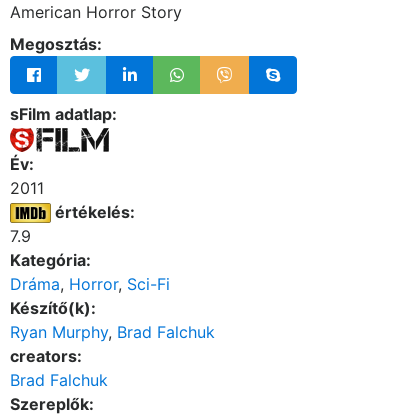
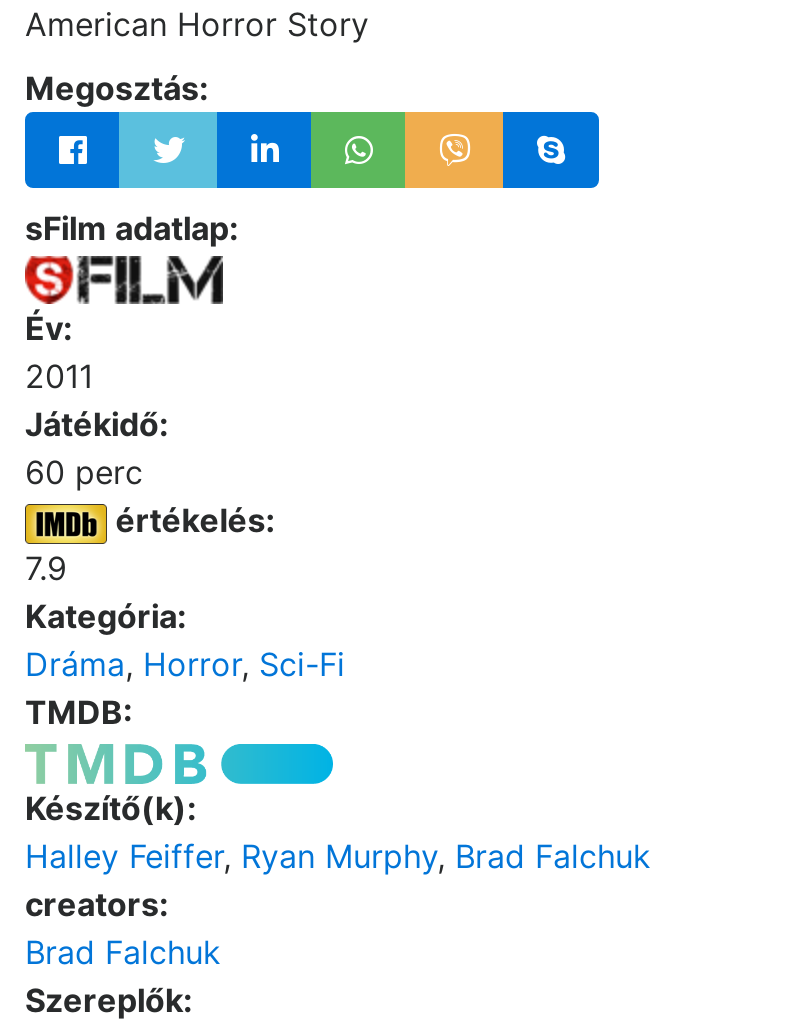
+ Játékidő:
+ 60 perc

+ TMDB:

- Ryan Murphy, Brad Falchuk
+ Halley Feiffer, Ryan Murphy, Brad Falchuk
